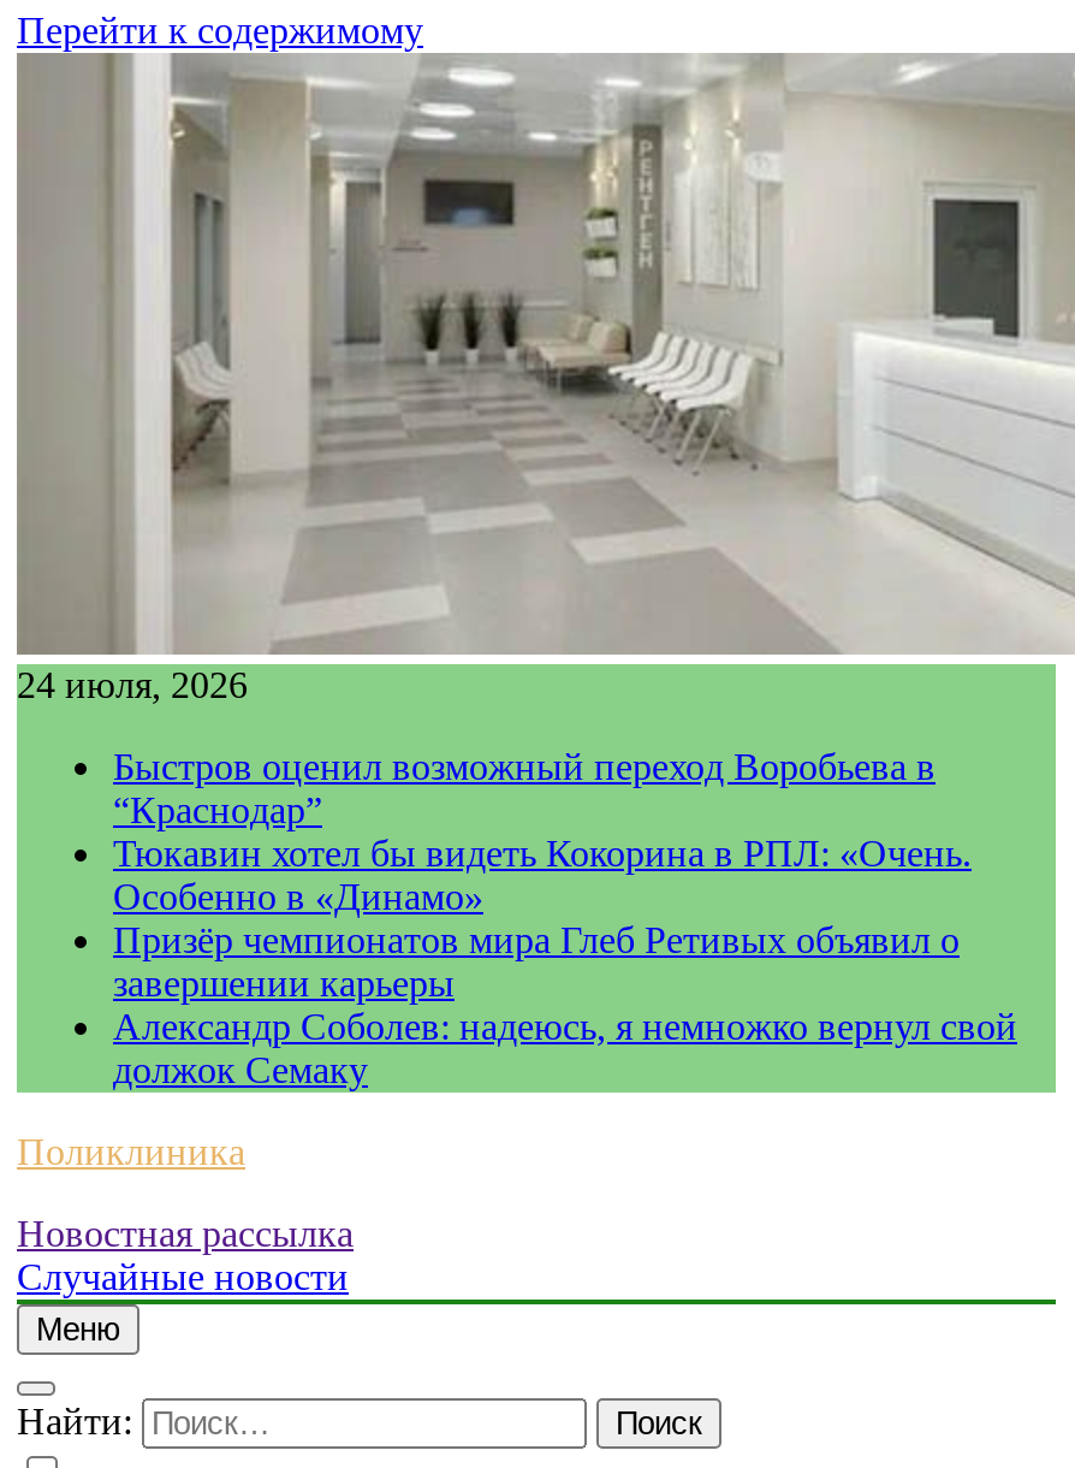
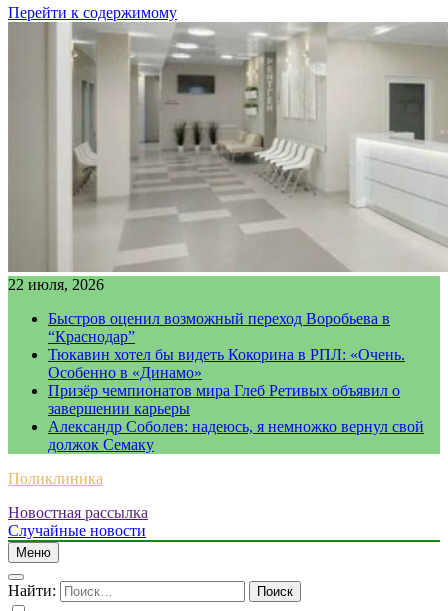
- 24 июля, 2026
+ 22 июля, 2026
